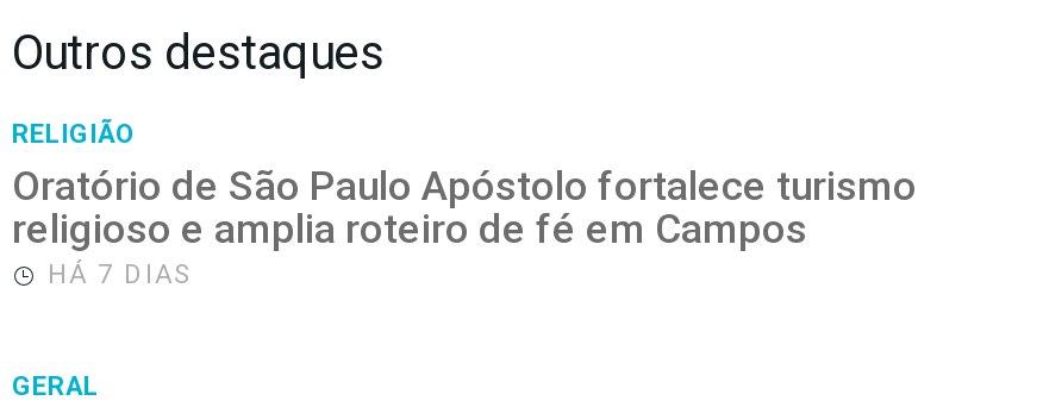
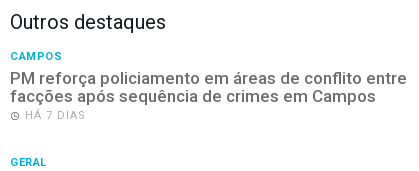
- RELIGIÃO
- Oratório de São Paulo Apóstolo fortalece turismo
- religioso e amplia roteiro de fé em Campos
+ CAMPOS
+ PM reforça policiamento em áreas de conflito entre
+ facções após sequência de crimes em Campos
